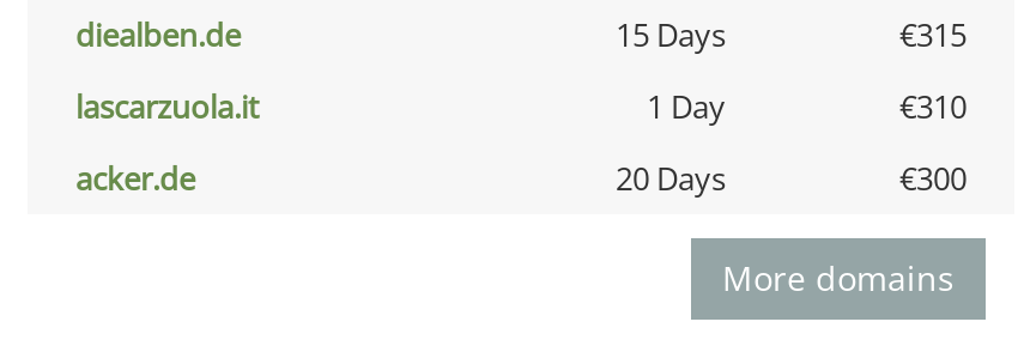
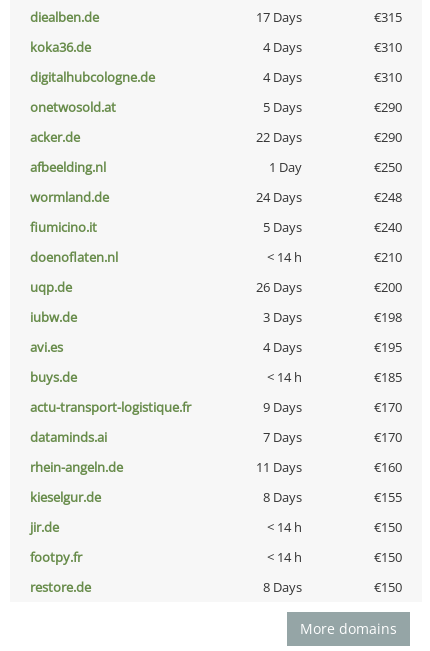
- 15 Days
+ 17 Days

- lascarzuola.it
- 1 Day
+ koka36.de
+ 4 Days

+ digitalhubcologne.de
+ 4 Days
+ €310
+ onetwosold.at
+ 5 Days
+ €290

- 20 Days
- €300
+ 22 Days
+ €290
+ afbeelding.nl
+ 1 Day
+ €250
+ wormland.de
+ 24 Days
+ €248
+ fiumicino.it
+ 5 Days
+ €240
+ doenoflaten.nl
+ < 14 h
+ €210
+ uqp.de
+ 26 Days
+ €200
+ iubw.de
+ 3 Days
+ €198
+ avi.es
+ 4 Days
+ €195
+ buys.de
+ < 14 h
+ €185
+ actu-transport-logistique.fr
+ 9 Days
+ €170
+ dataminds.ai
+ 7 Days
+ €170
+ rhein-angeln.de
+ 11 Days
+ €160
+ kieselgur.de
+ 8 Days
+ €155
+ jir.de
+ < 14 h
+ €150
+ footpy.fr
+ < 14 h
+ €150
+ restore.de
+ 8 Days
+ €150
